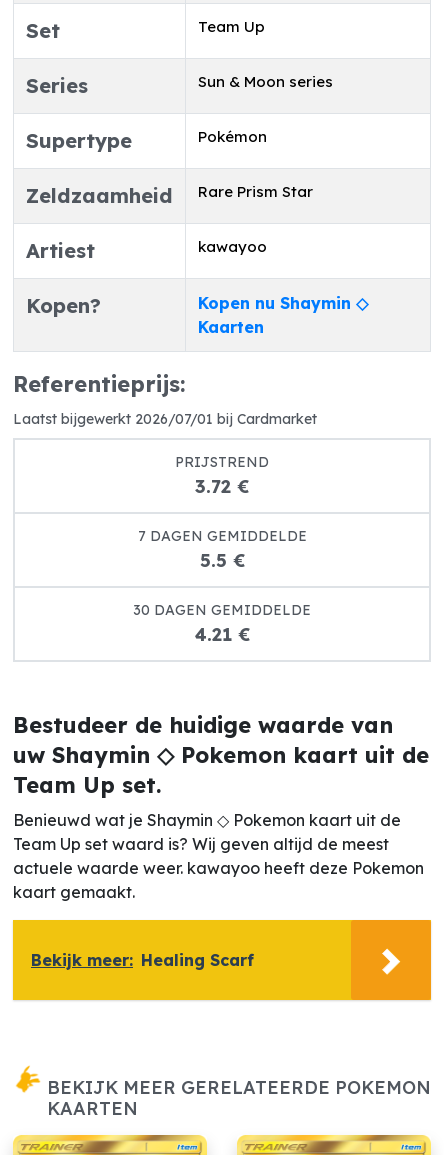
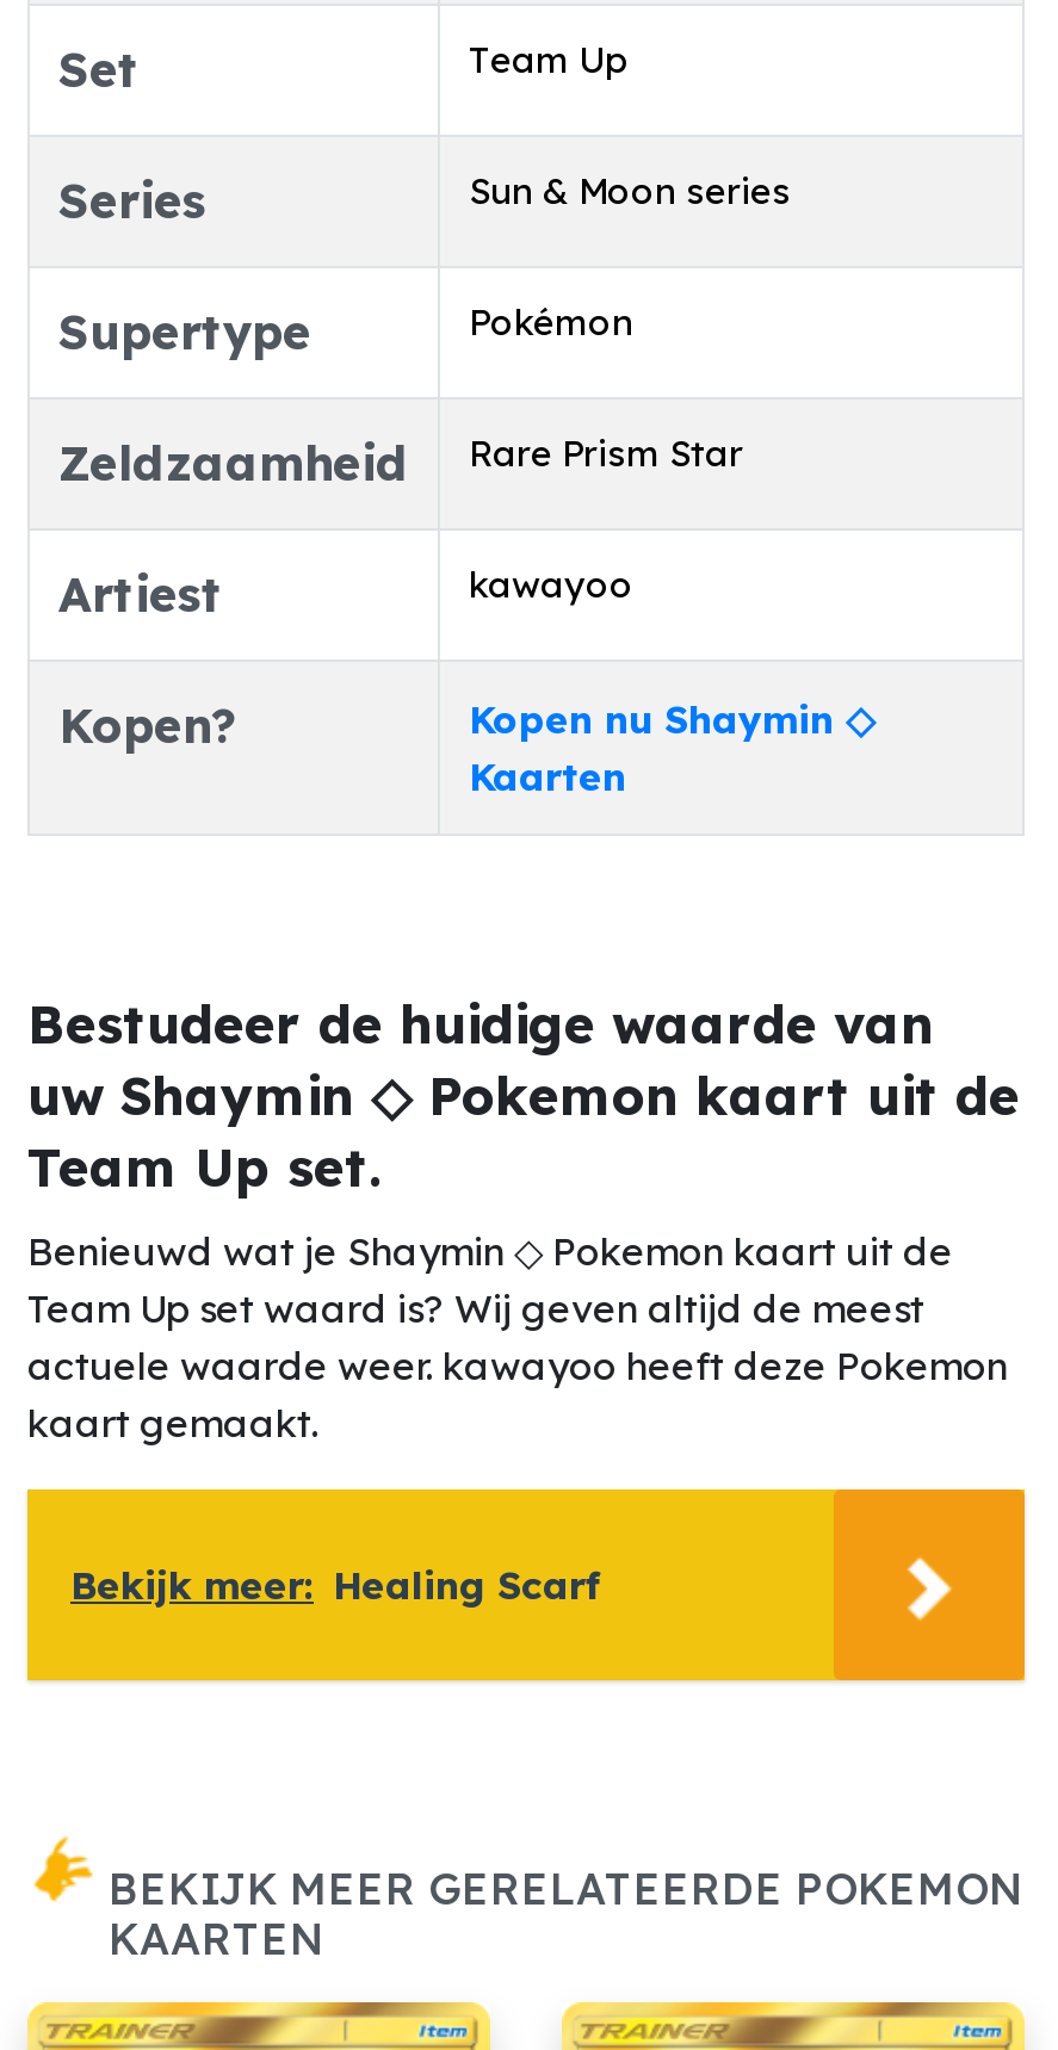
- Referentieprijs:
- Laatst bijgewerkt 2026/07/01 bij Cardmarket
- PRIJSTREND
- 3.72 €
- 7 DAGEN GEMIDDELDE
- 5.5 €
- 30 DAGEN GEMIDDELDE
- 4.21 €
